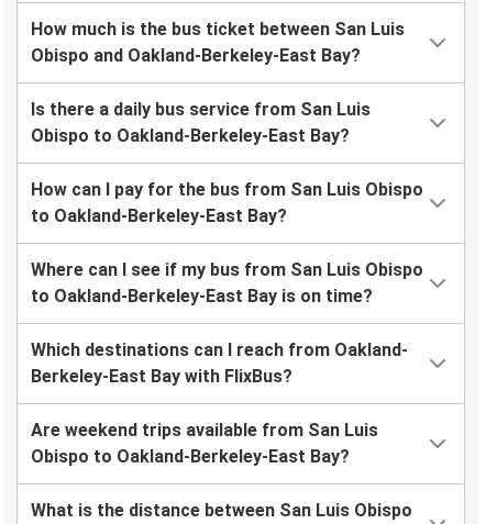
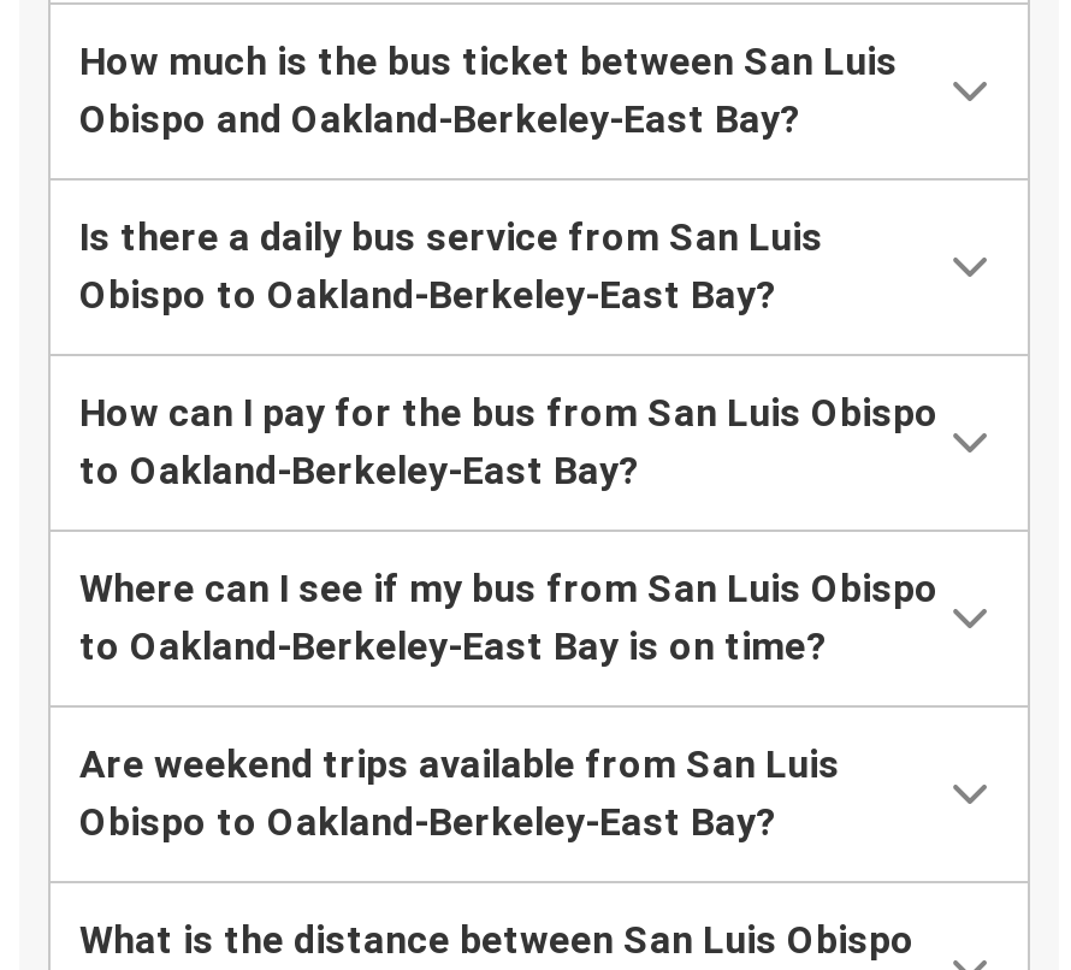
- Which destinations can I reach from Oakland-
- Berkeley-East Bay with FlixBus?
